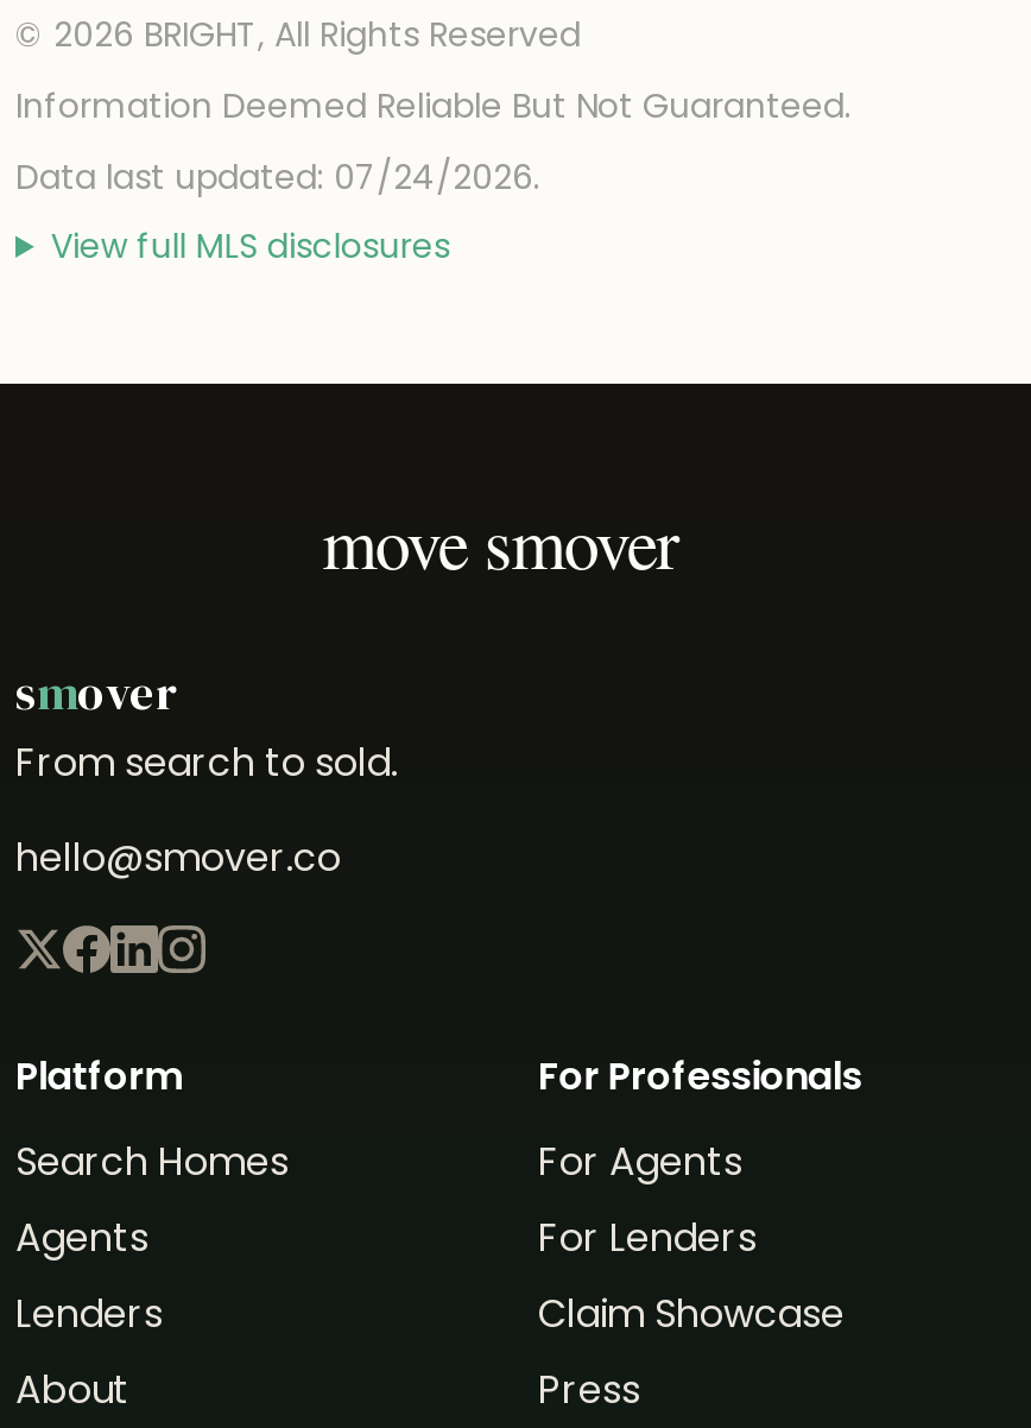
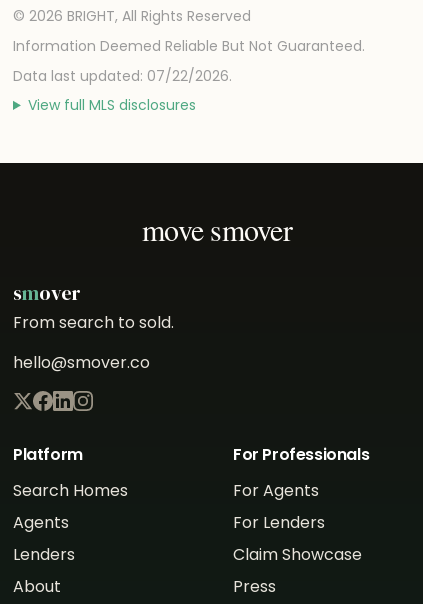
- Data last updated: 07/24/2026.
+ Data last updated: 07/22/2026.
